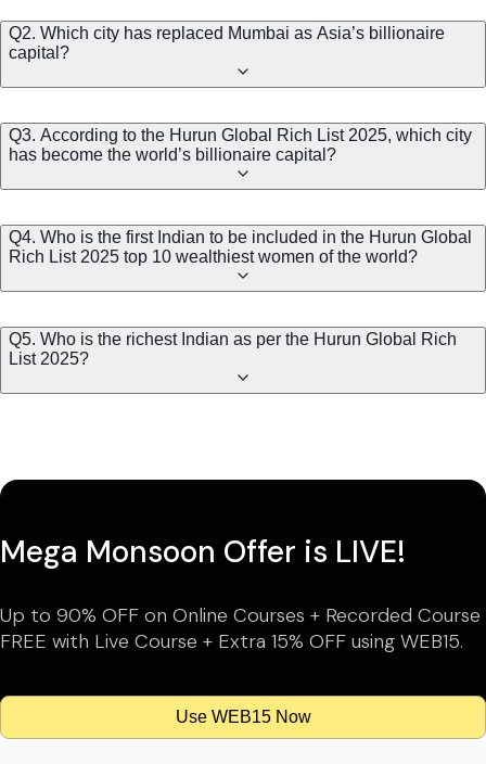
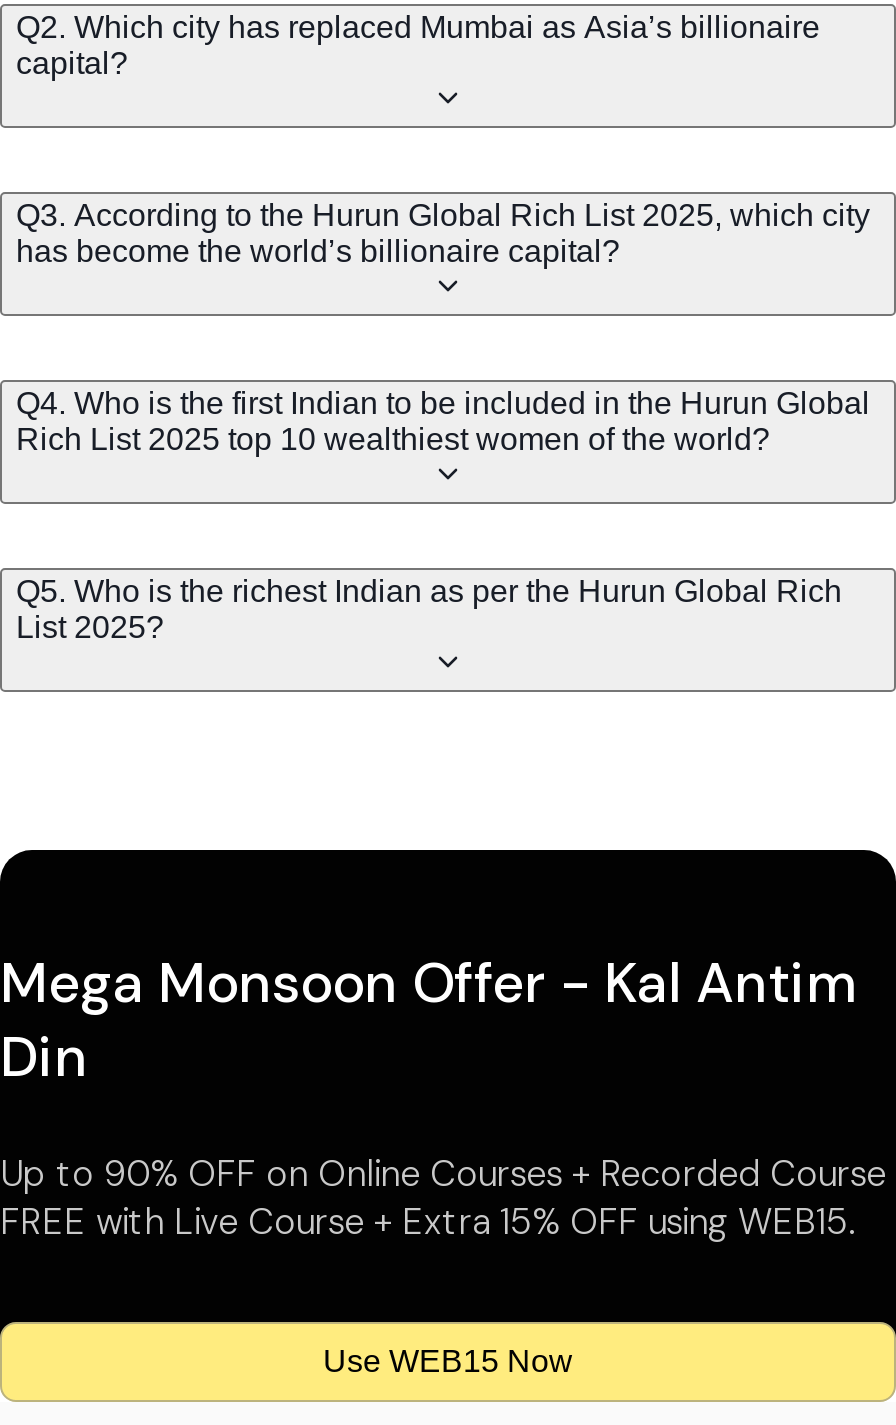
- Mega Monsoon Offer is LIVE!
+ Mega Monsoon Offer - Kal Antim
+ Din
